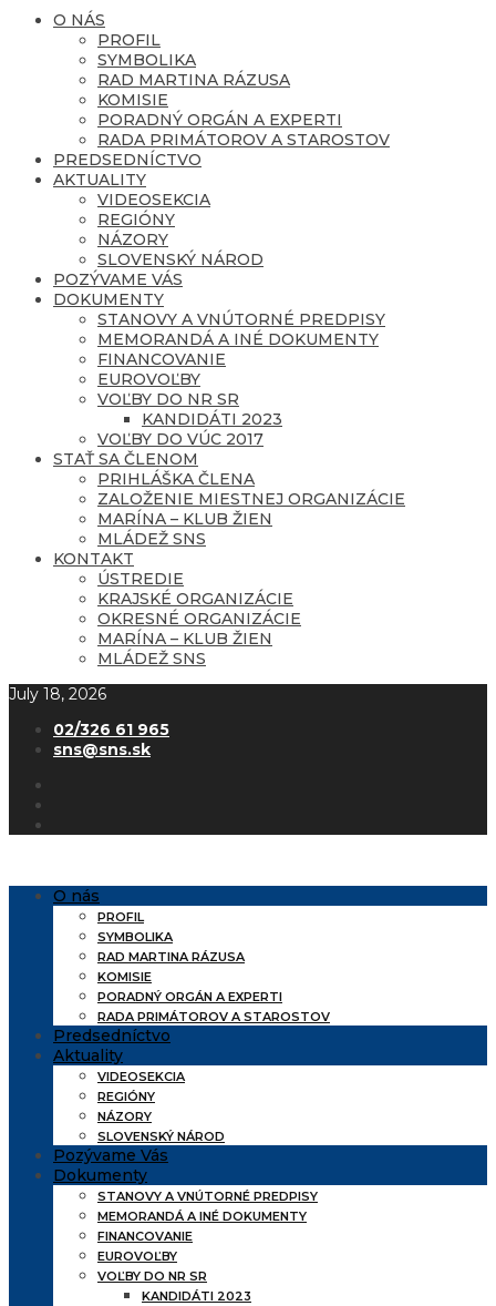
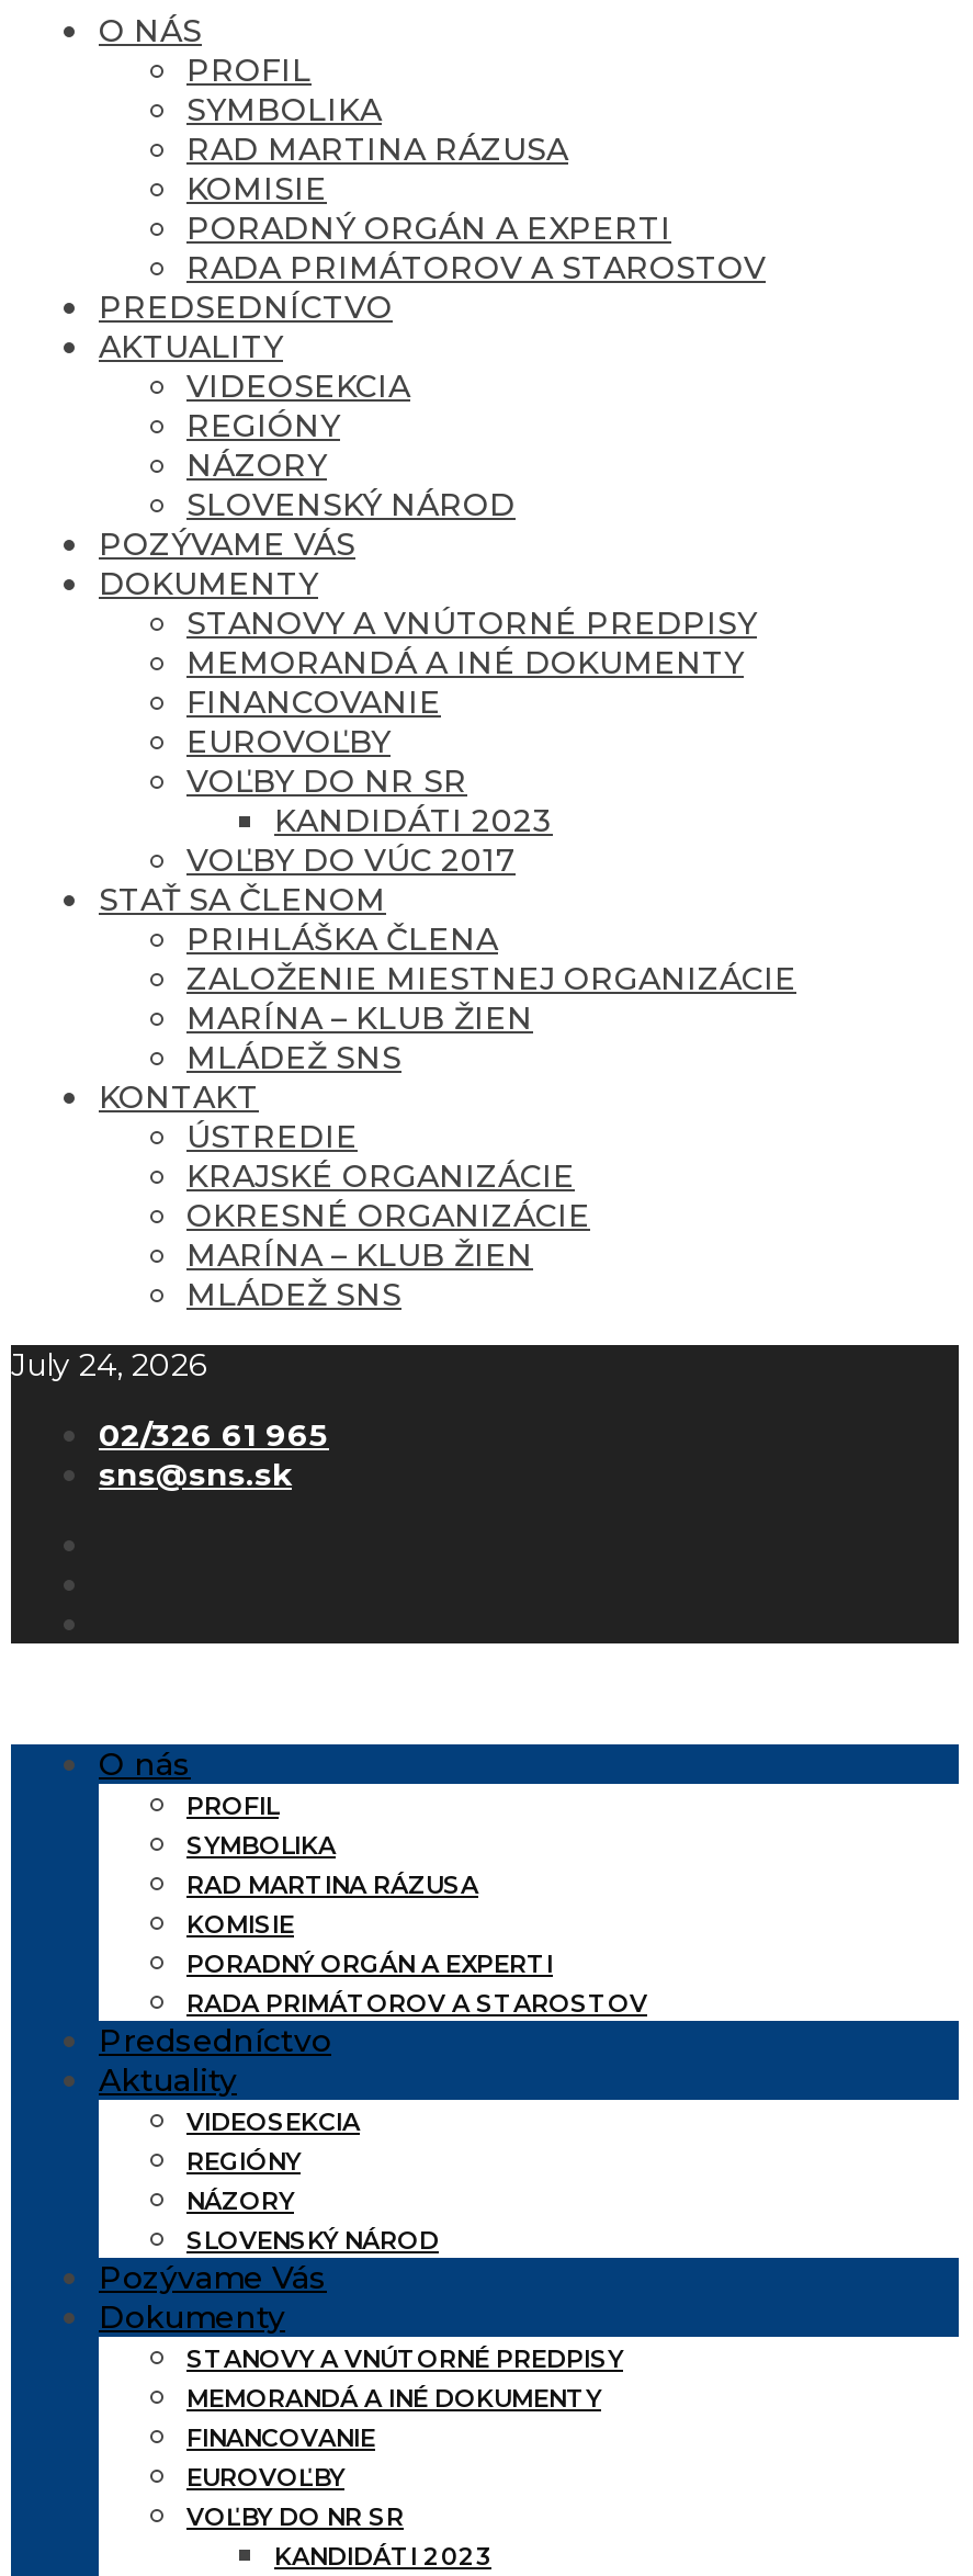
- July 18, 2026
+ July 24, 2026
